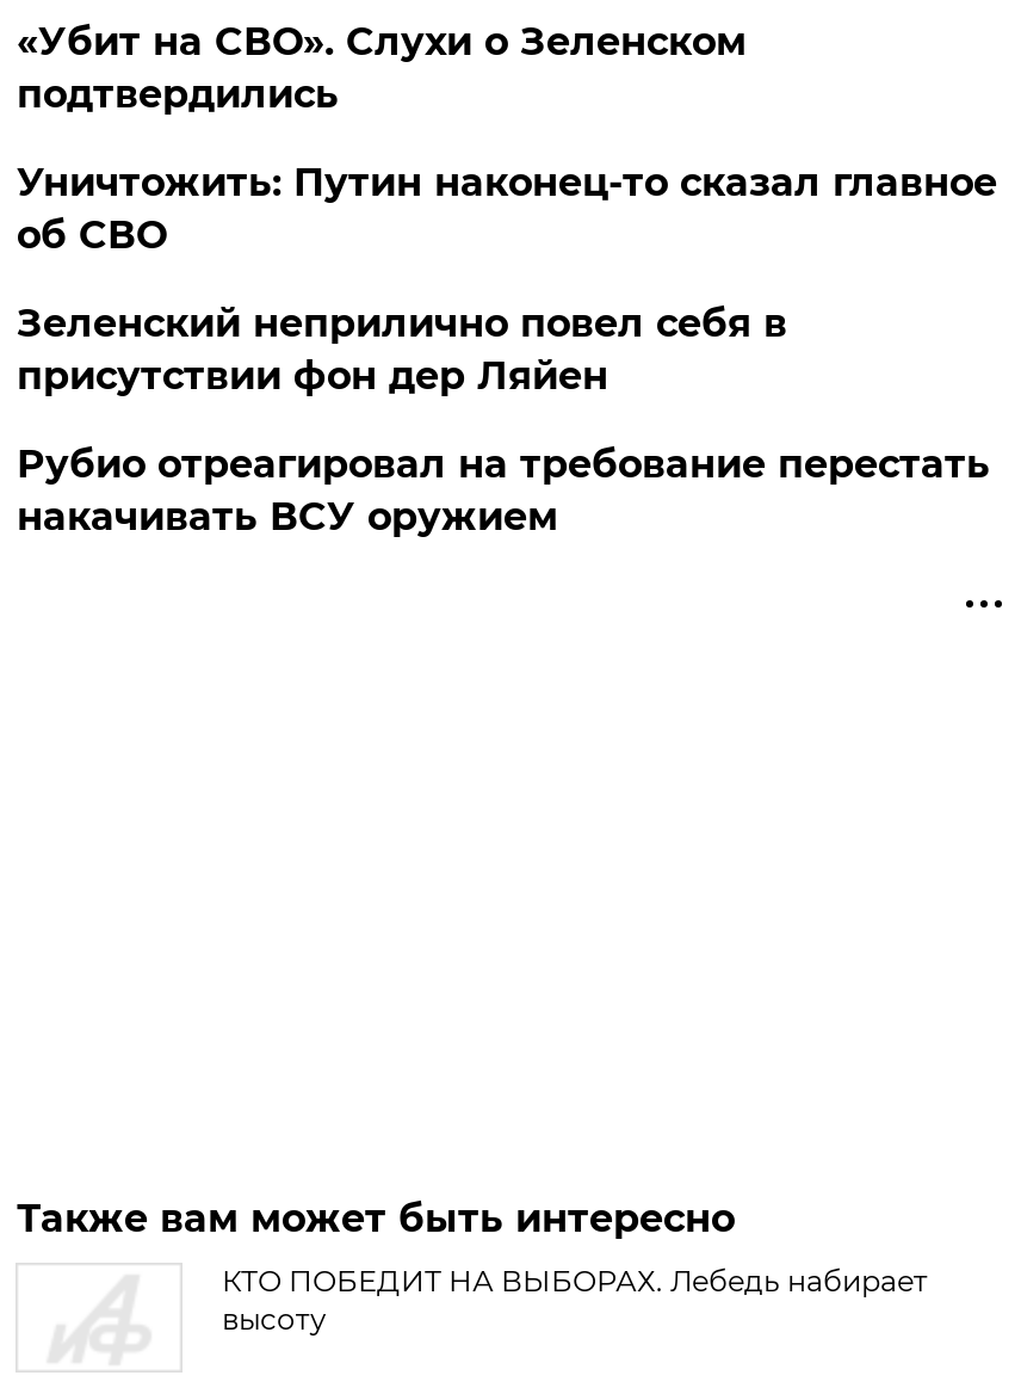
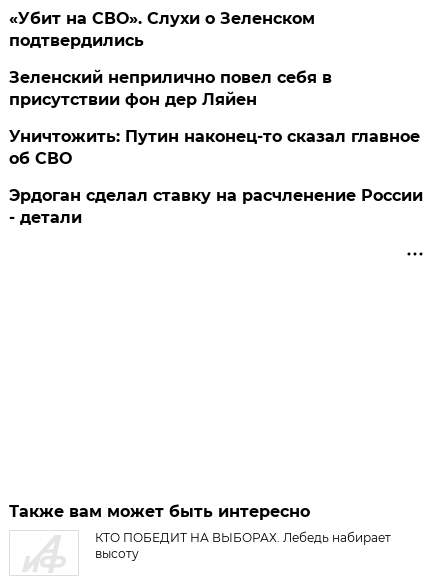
moved down: Уничтожить: Путин наконец-то сказал главное | об СВО

moved up: Зеленский неприлично повел cебя в | присутствии фон дер Ляйен

- Рубио отреагировал на требование перестать
- накачивать ВСУ оружием
+ Эрдоган сделал ставку на расчленение России
+ - детали
